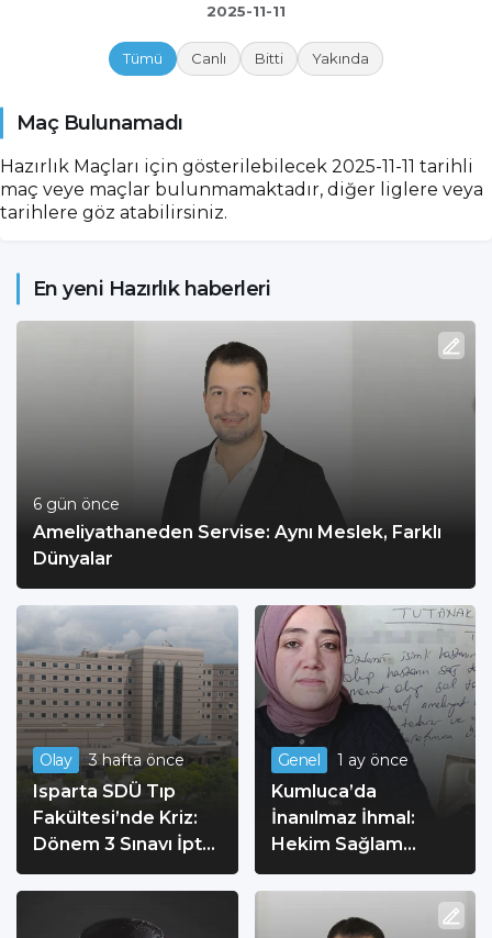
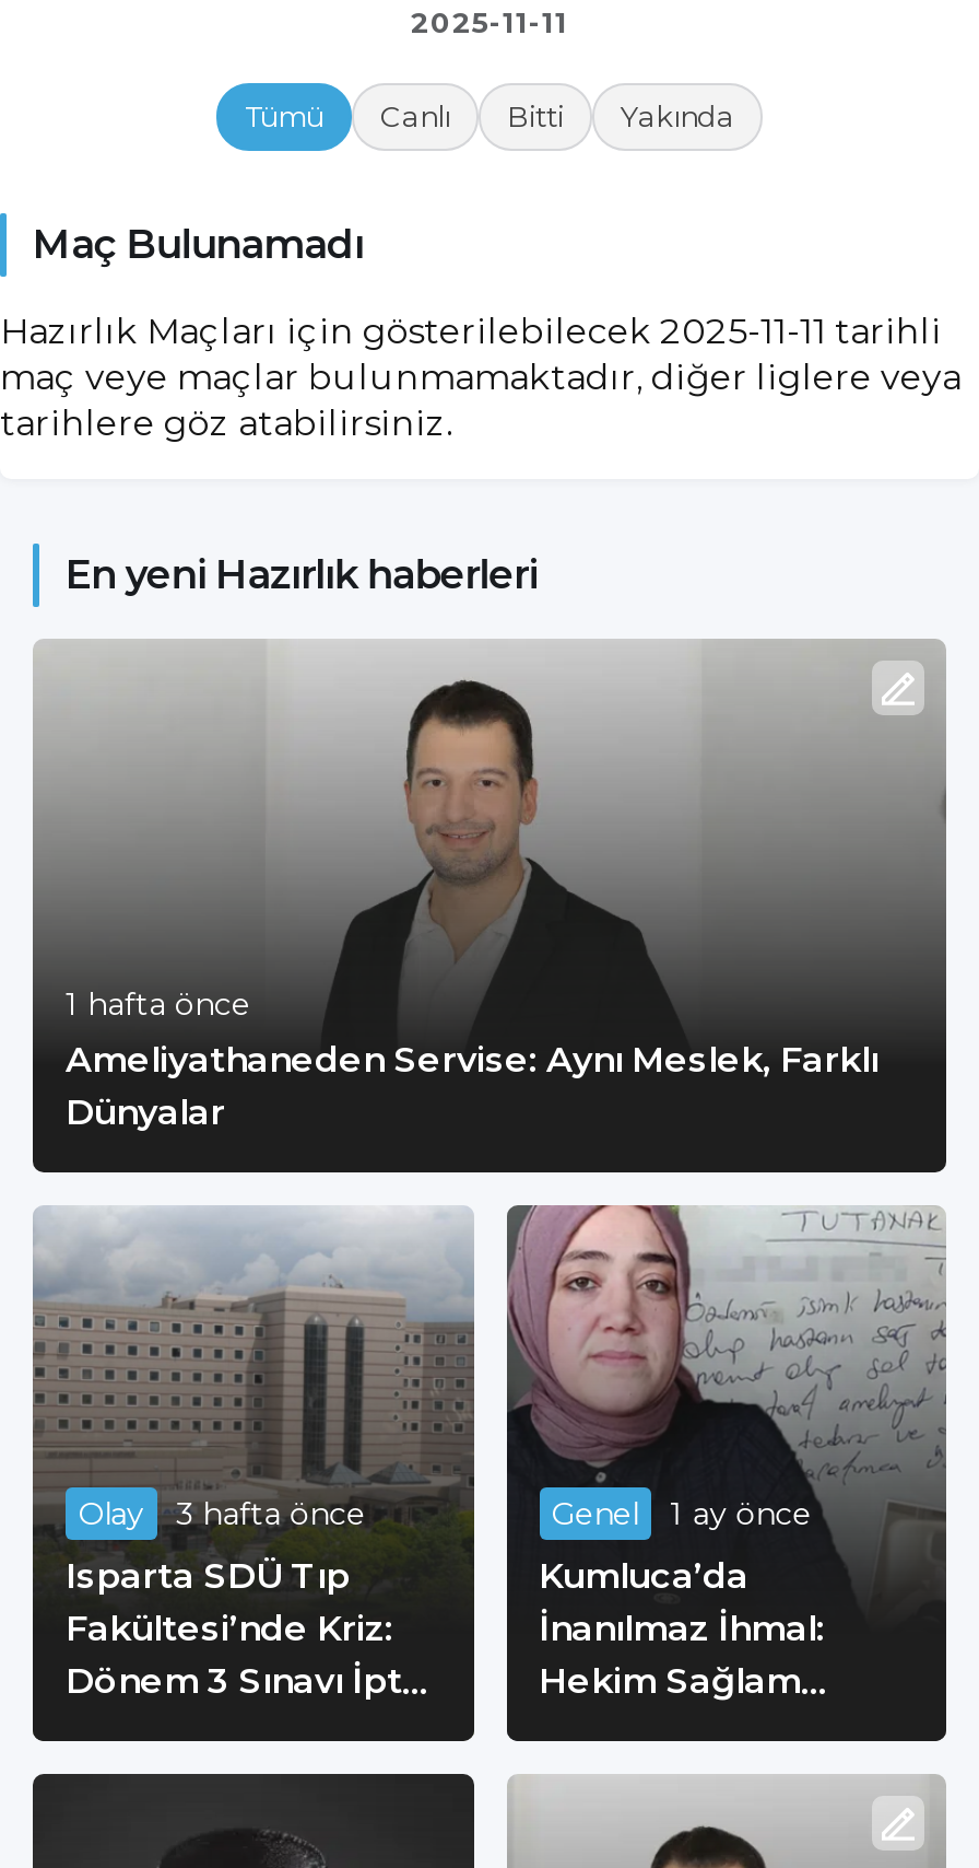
- 6 gün önce
+ 1 hafta önce
